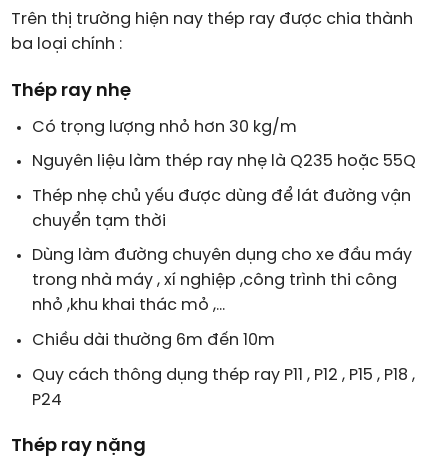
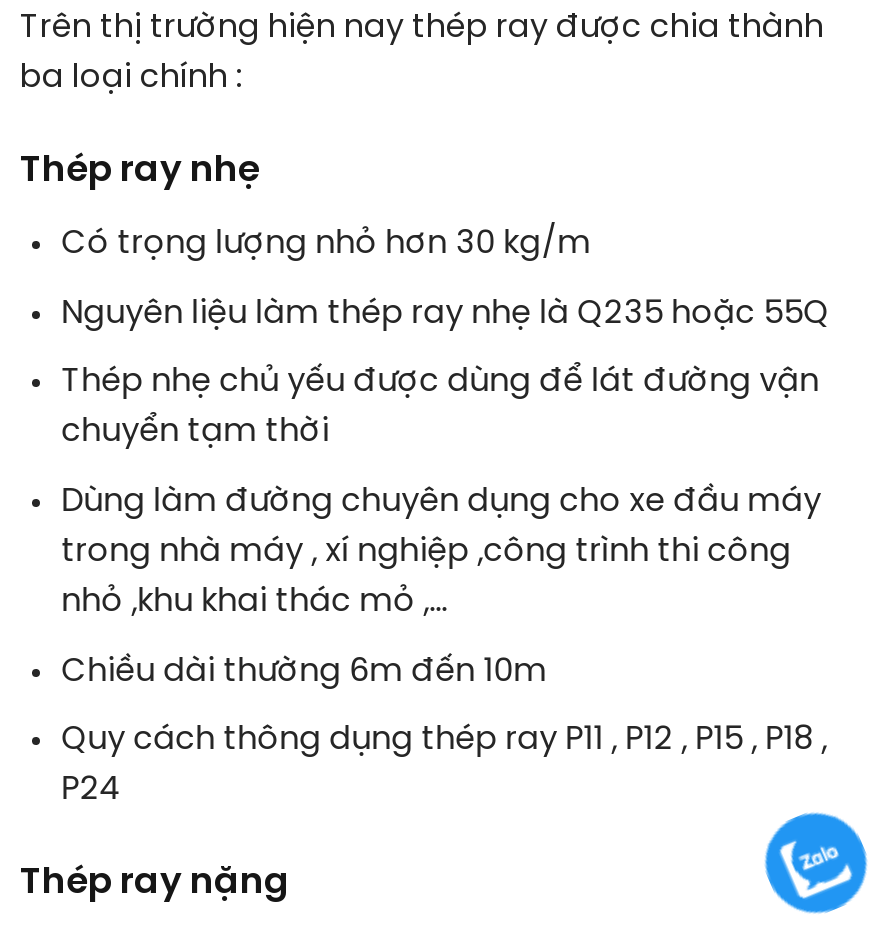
+ [image]
